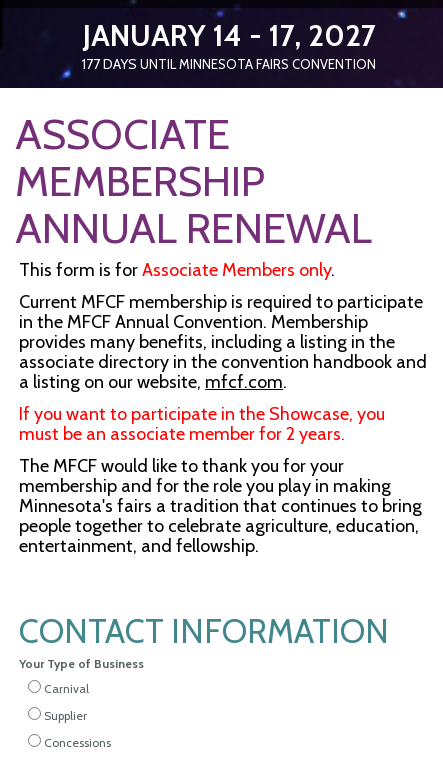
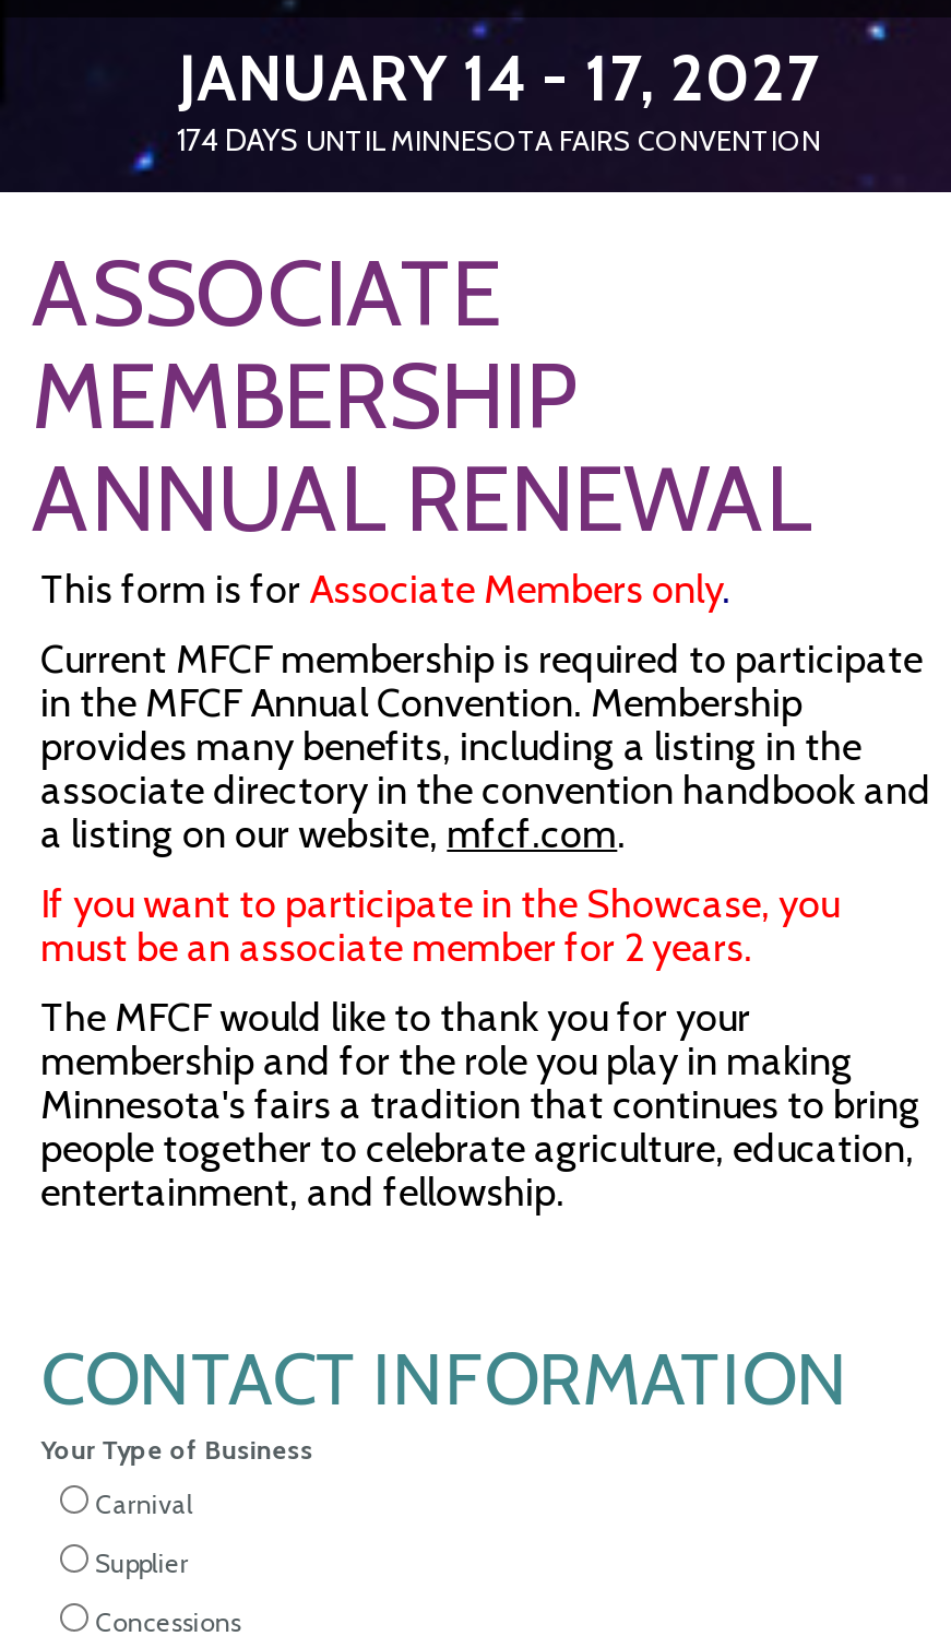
- 177 DAYS UNTIL MINNESOTA FAIRS CONVENTION
+ 174 DAYS UNTIL MINNESOTA FAIRS CONVENTION
